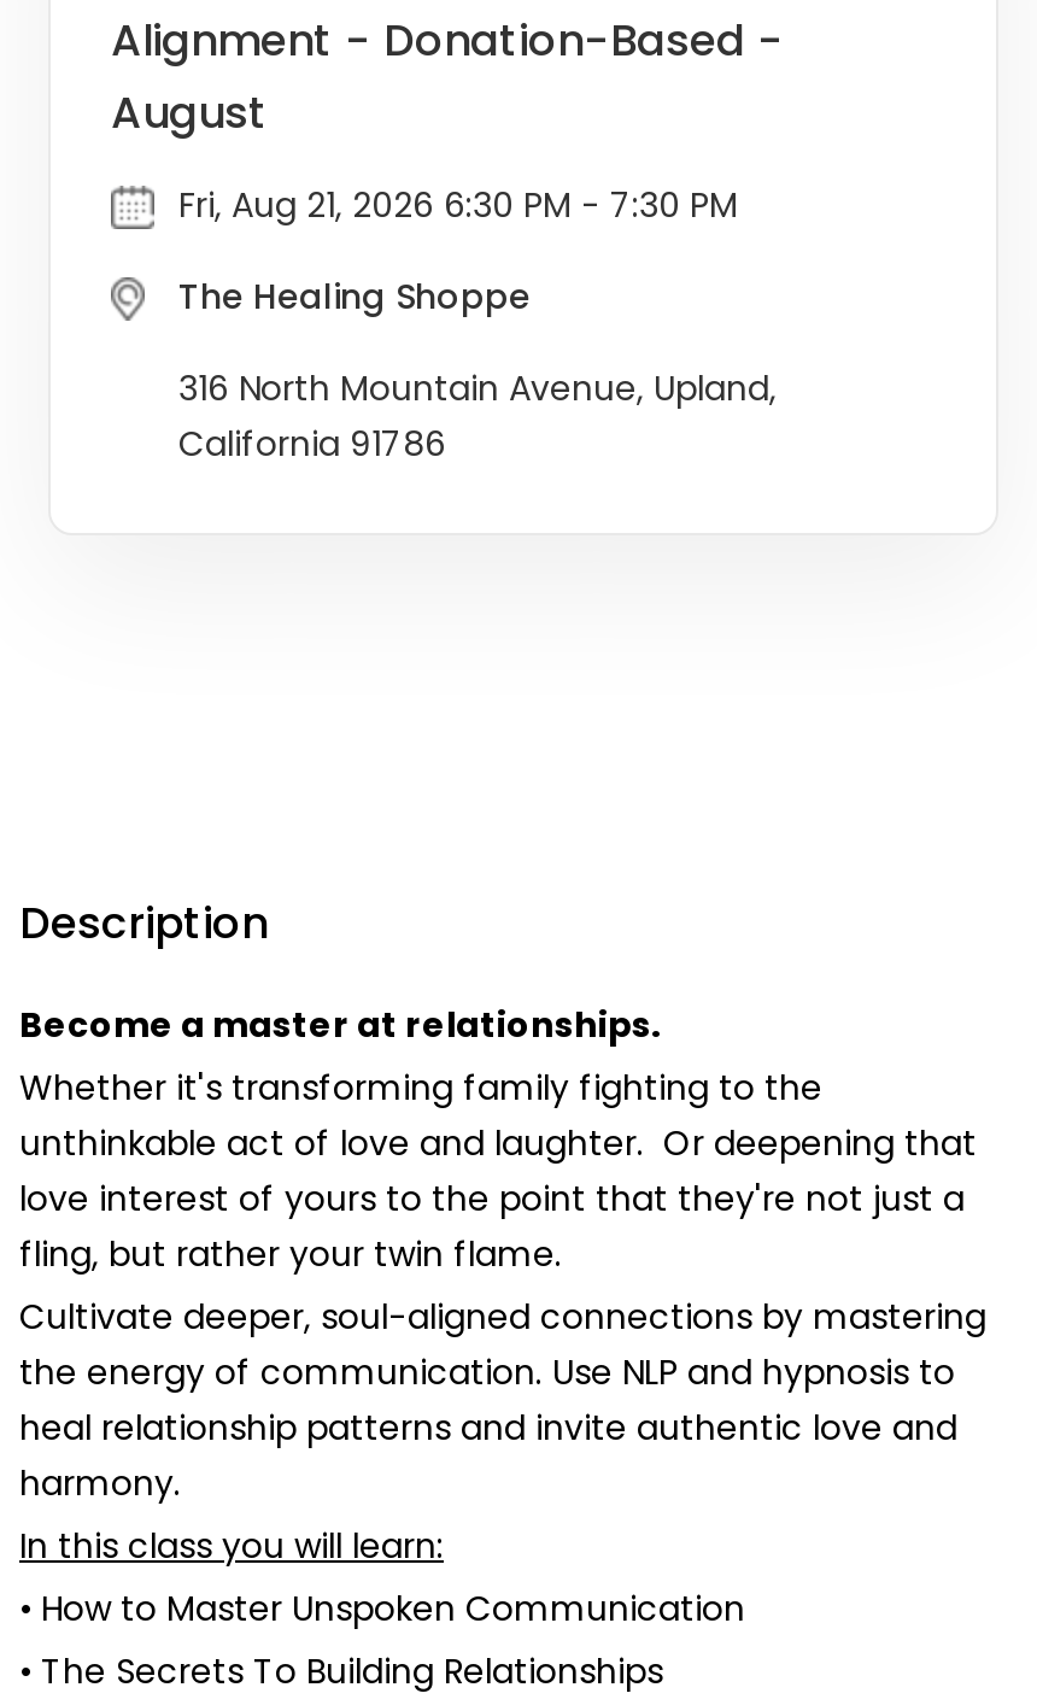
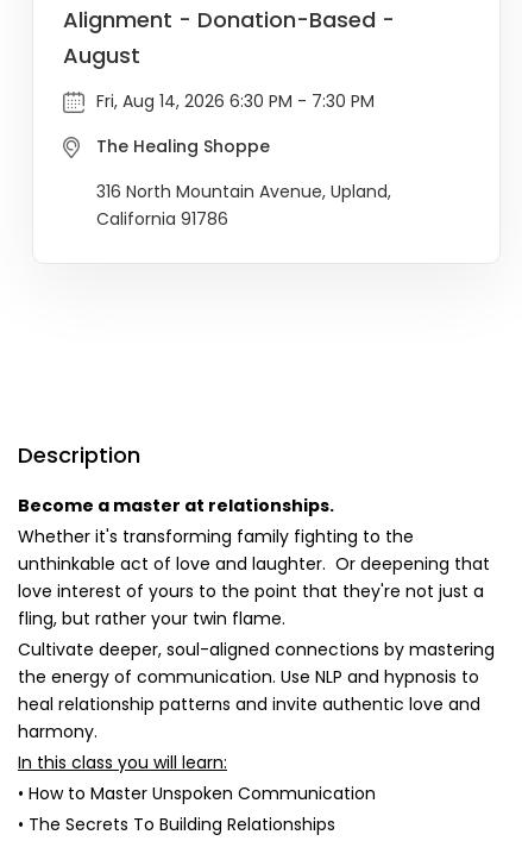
- Fri, Aug 21, 2026 6:30 PM - 7:30 PM
+ Fri, Aug 14, 2026 6:30 PM - 7:30 PM
